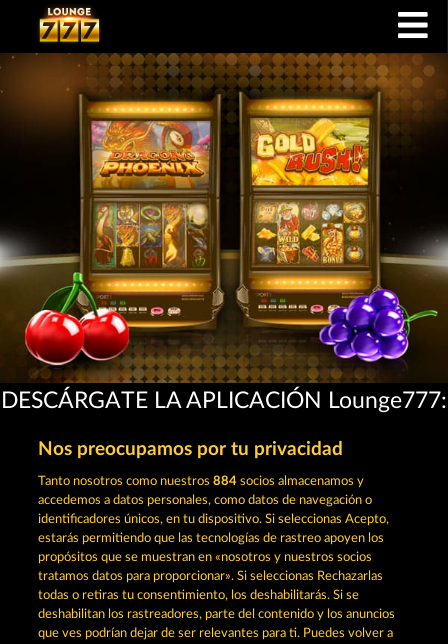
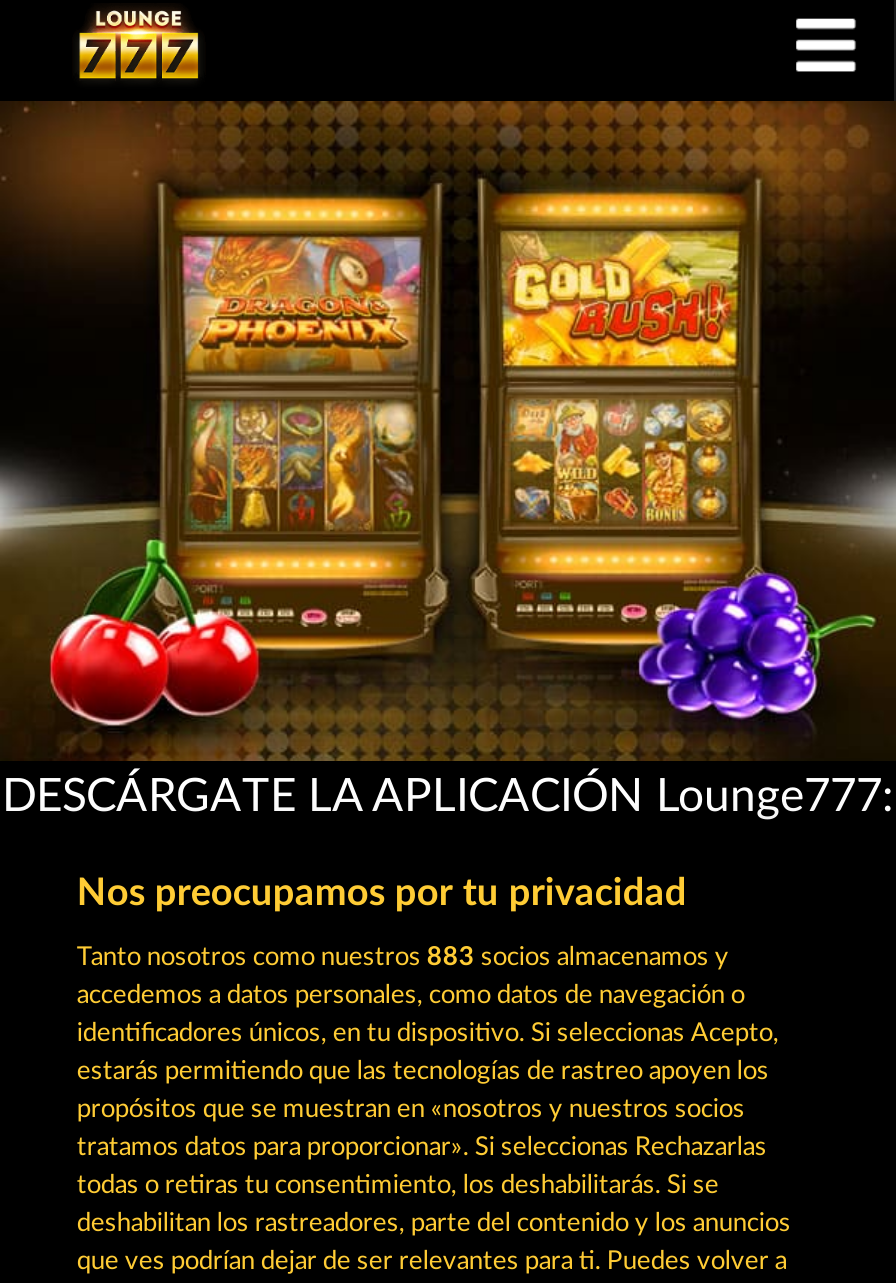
- Tanto nosotros como nuestros 884 socios almacenamos y
+ Tanto nosotros como nuestros 883 socios almacenamos y
